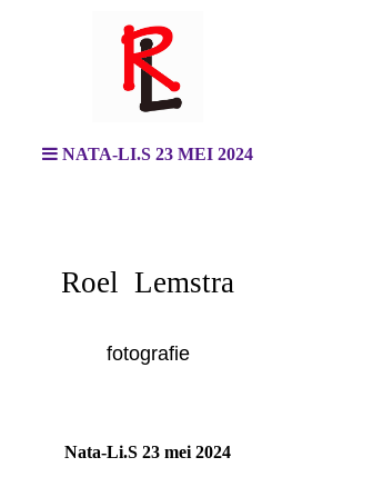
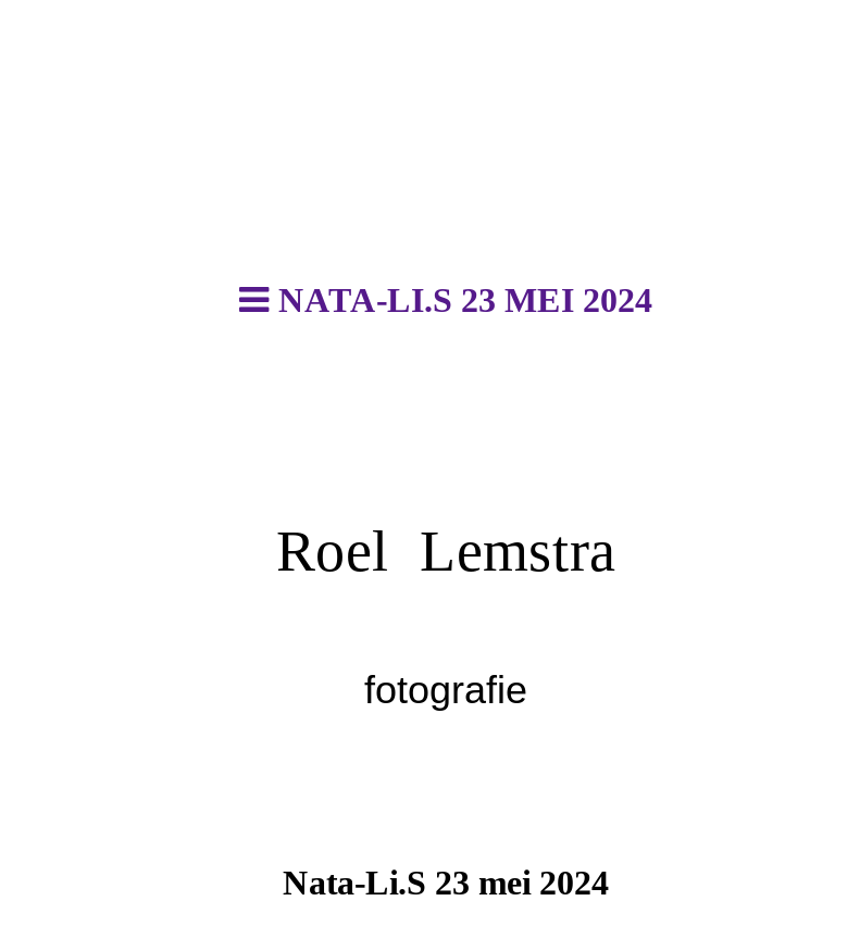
- [image]
